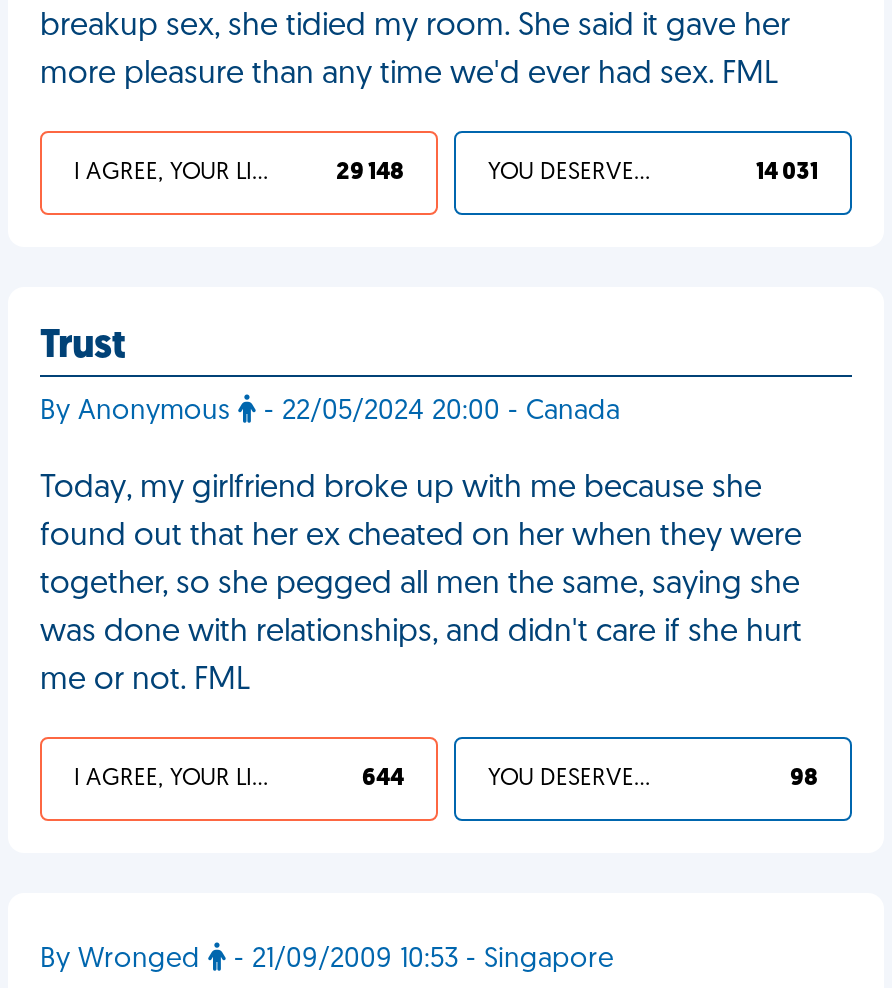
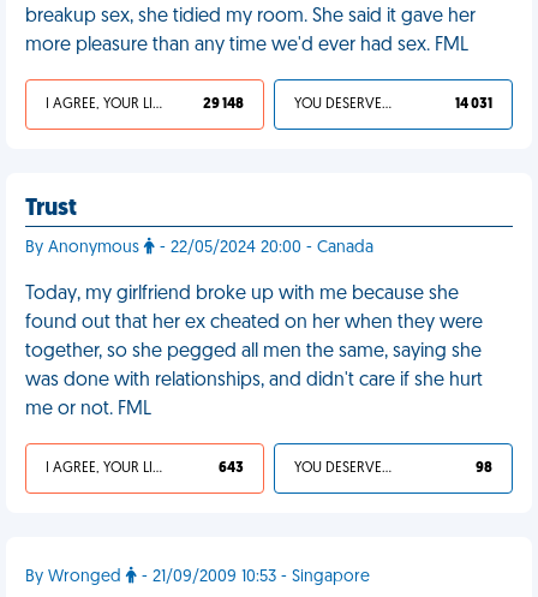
- 644
+ 643
